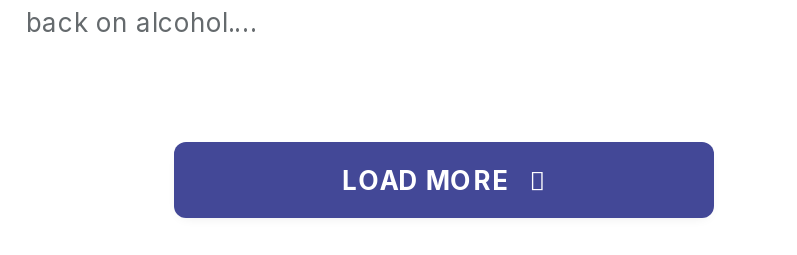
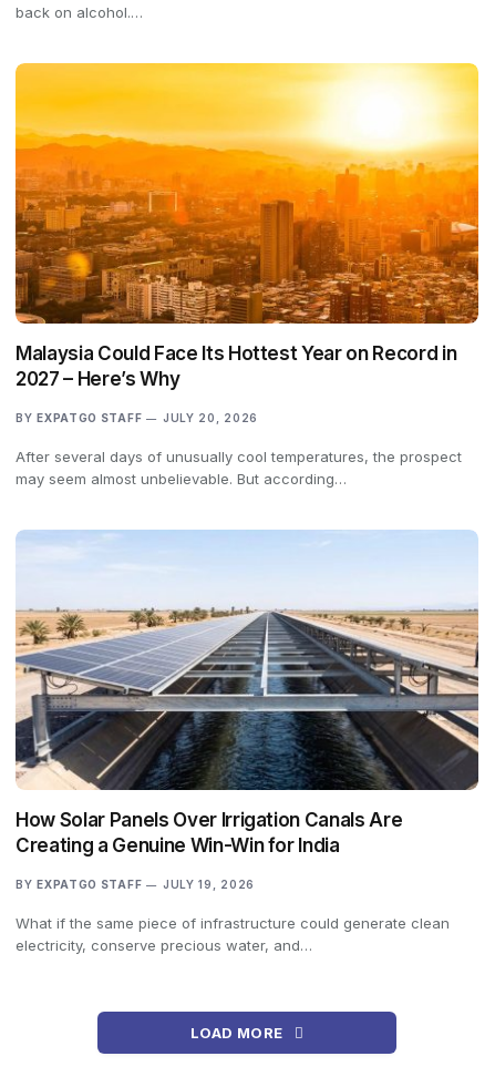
+ [image]
+ Malaysia Could Face Its Hottest Year on Record in
+ 2027 – Here’s Why
+ BY EXPATGO STAFF
+ JULY 20, 2026
+ After several days of unusually cool temperatures, the prospect
+ may seem almost unbelievable. But according…

+ [image]
+ How Solar Panels Over Irrigation Canals Are
+ Creating a Genuine Win-Win for India
+ BY EXPATGO STAFF
+ JULY 19, 2026
+ What if the same piece of infrastructure could generate clean
+ electricity, conserve precious water, and…
